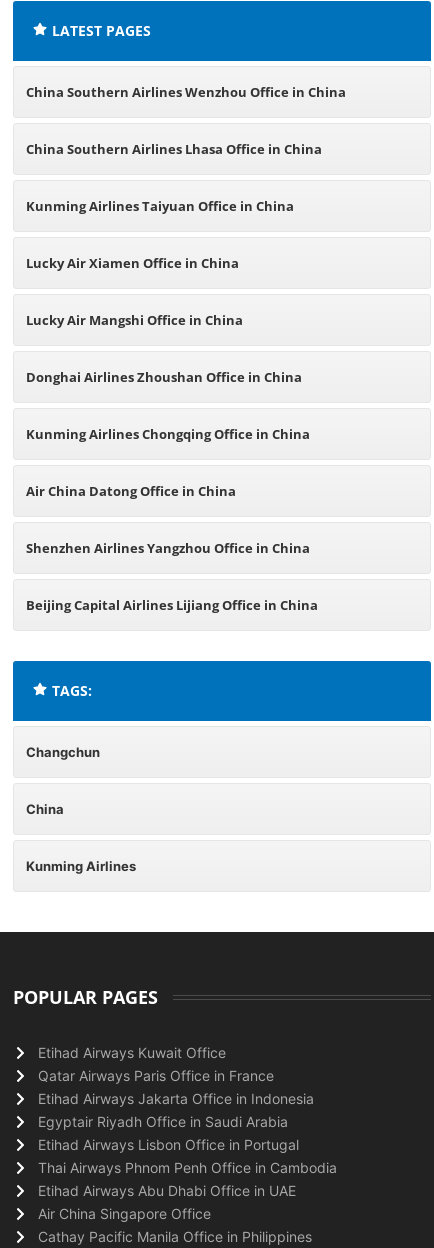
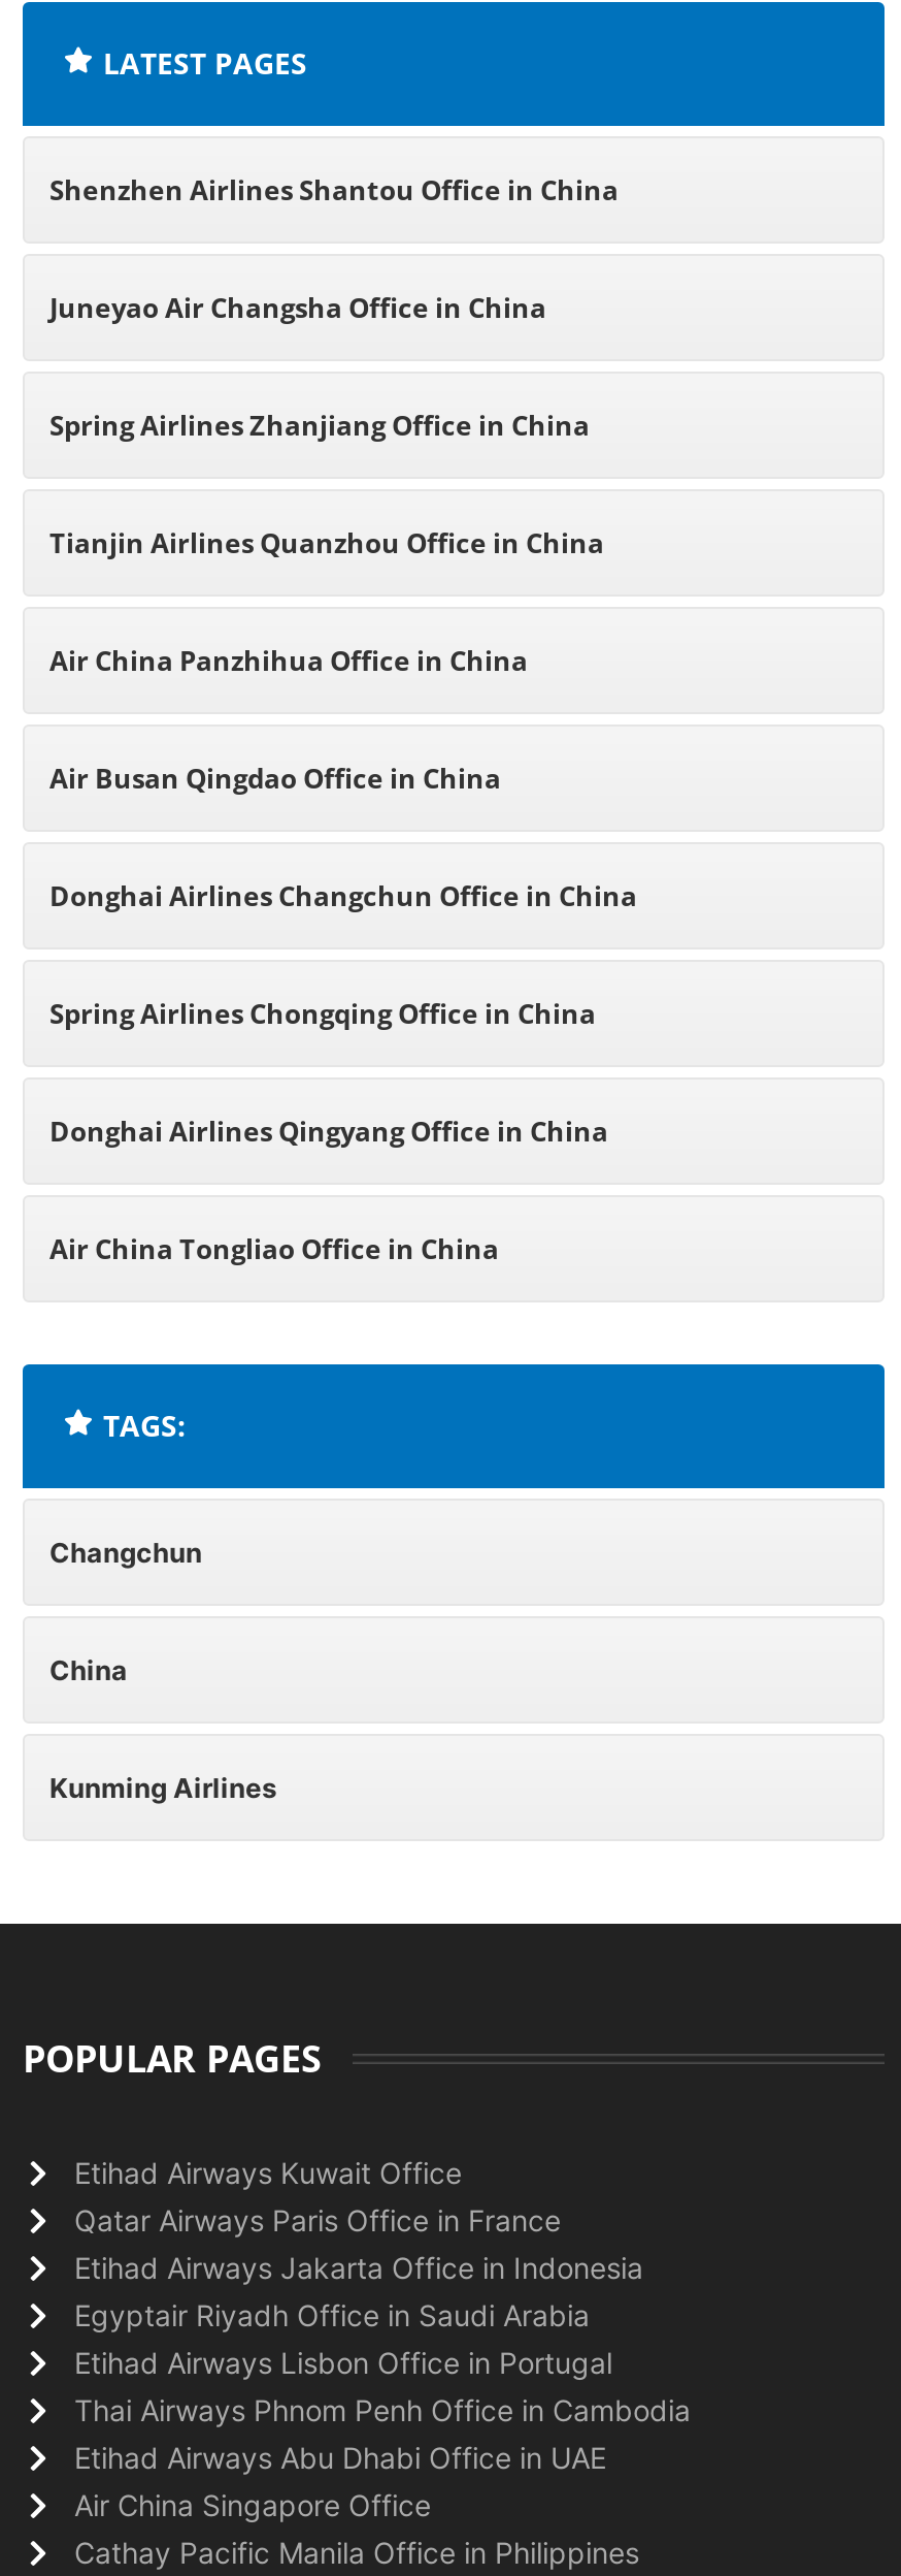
- China Southern Airlines Wenzhou Office in China
+ Shenzhen Airlines Shantou Office in China

- China Southern Airlines Lhasa Office in China
+ Juneyao Air Changsha Office in China

- Kunming Airlines Taiyuan Office in China
+ Spring Airlines Zhanjiang Office in China

- Lucky Air Xiamen Office in China
+ Tianjin Airlines Quanzhou Office in China

- Lucky Air Mangshi Office in China
+ Air China Panzhihua Office in China

- Donghai Airlines Zhoushan Office in China
+ Air Busan Qingdao Office in China

- Kunming Airlines Chongqing Office in China
+ Donghai Airlines Changchun Office in China

- Air China Datong Office in China
+ Spring Airlines Chongqing Office in China

- Shenzhen Airlines Yangzhou Office in China
+ Donghai Airlines Qingyang Office in China

- Beijing Capital Airlines Lijiang Office in China
+ Air China Tongliao Office in China
